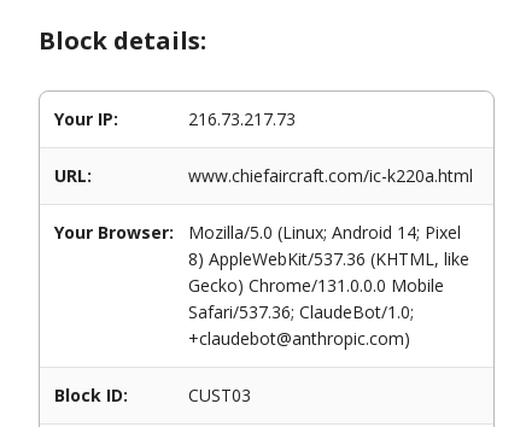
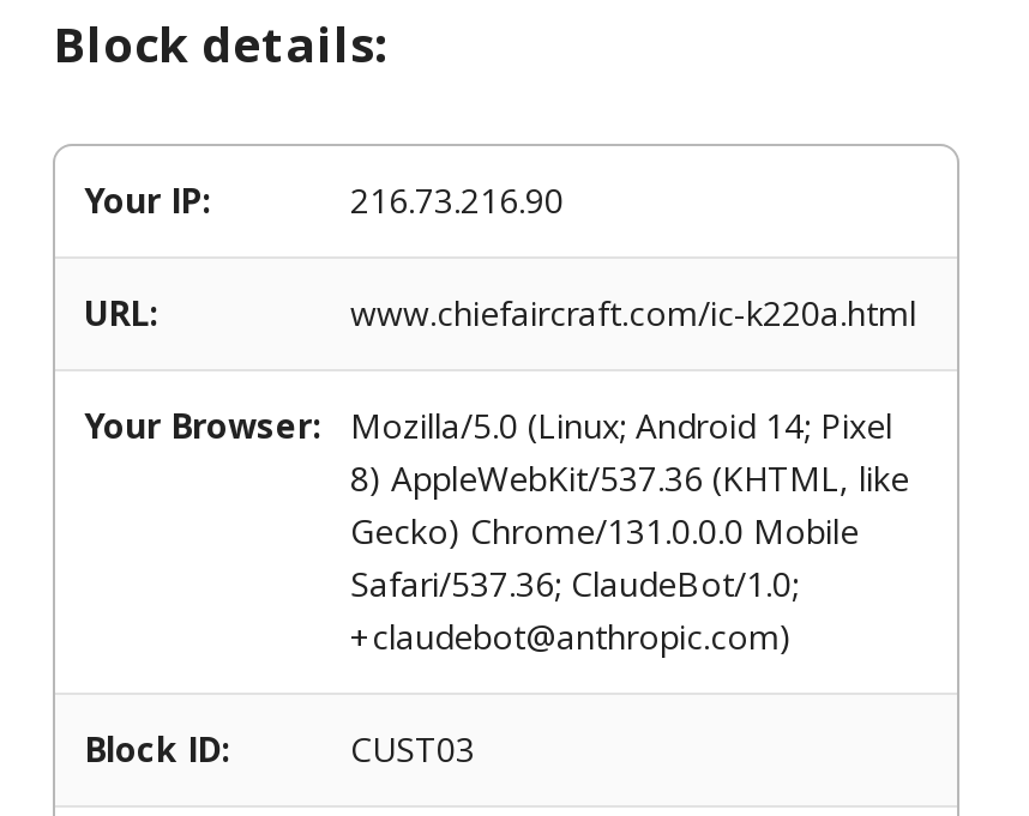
- 216.73.217.73
+ 216.73.216.90
